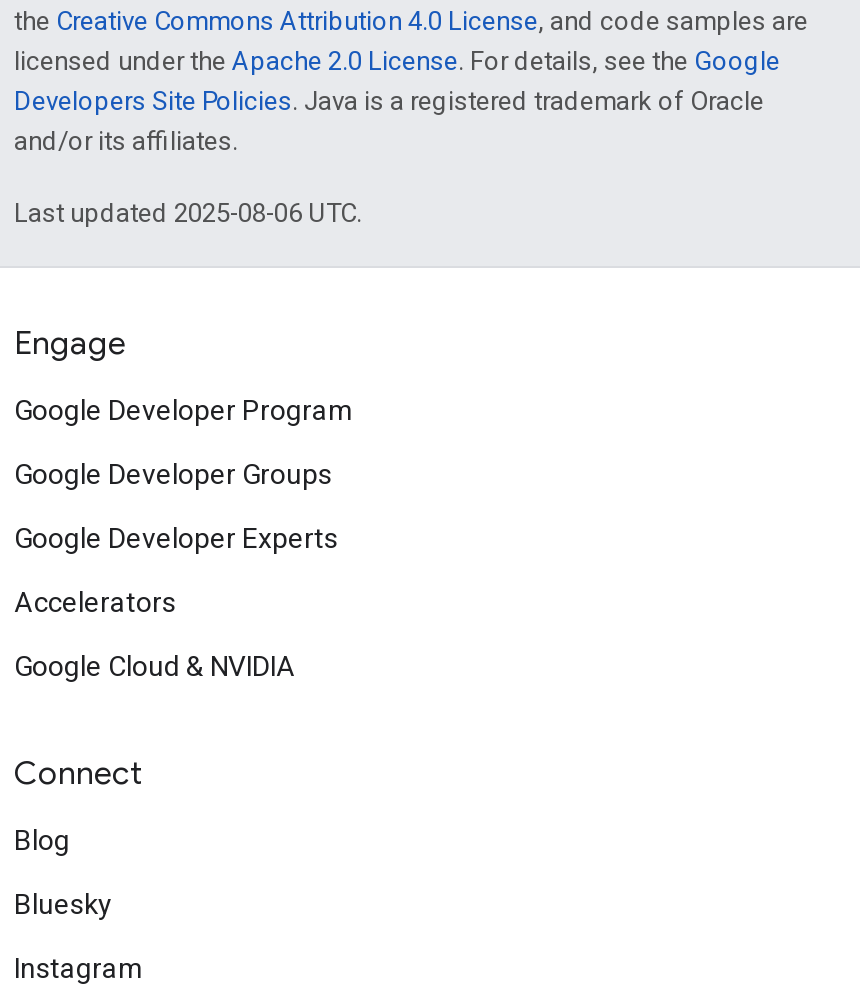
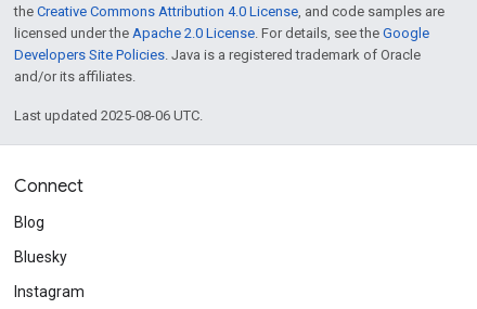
- Engage
- Google Developer Program
- Google Developer Groups
- Google Developer Experts
- Accelerators
- Google Cloud & NVIDIA
